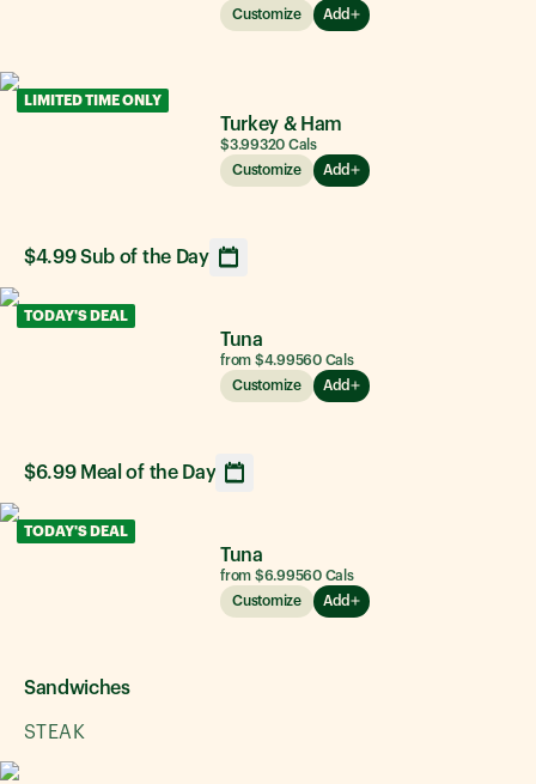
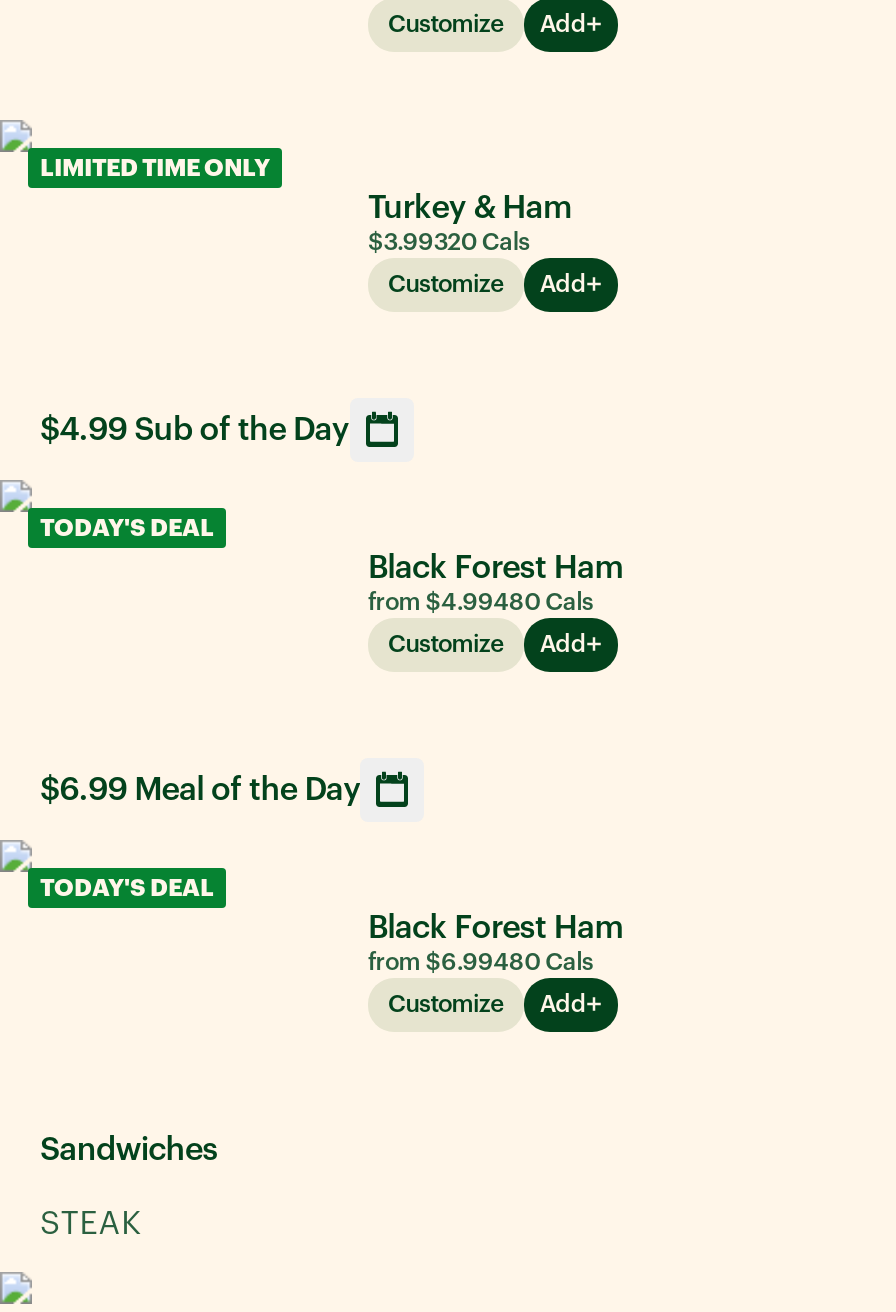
- Tuna
- from $4.99560 Cals
+ Black Forest Ham
+ from $4.99480 Cals

- Tuna
- from $6.99560 Cals
+ Black Forest Ham
+ from $6.99480 Cals
